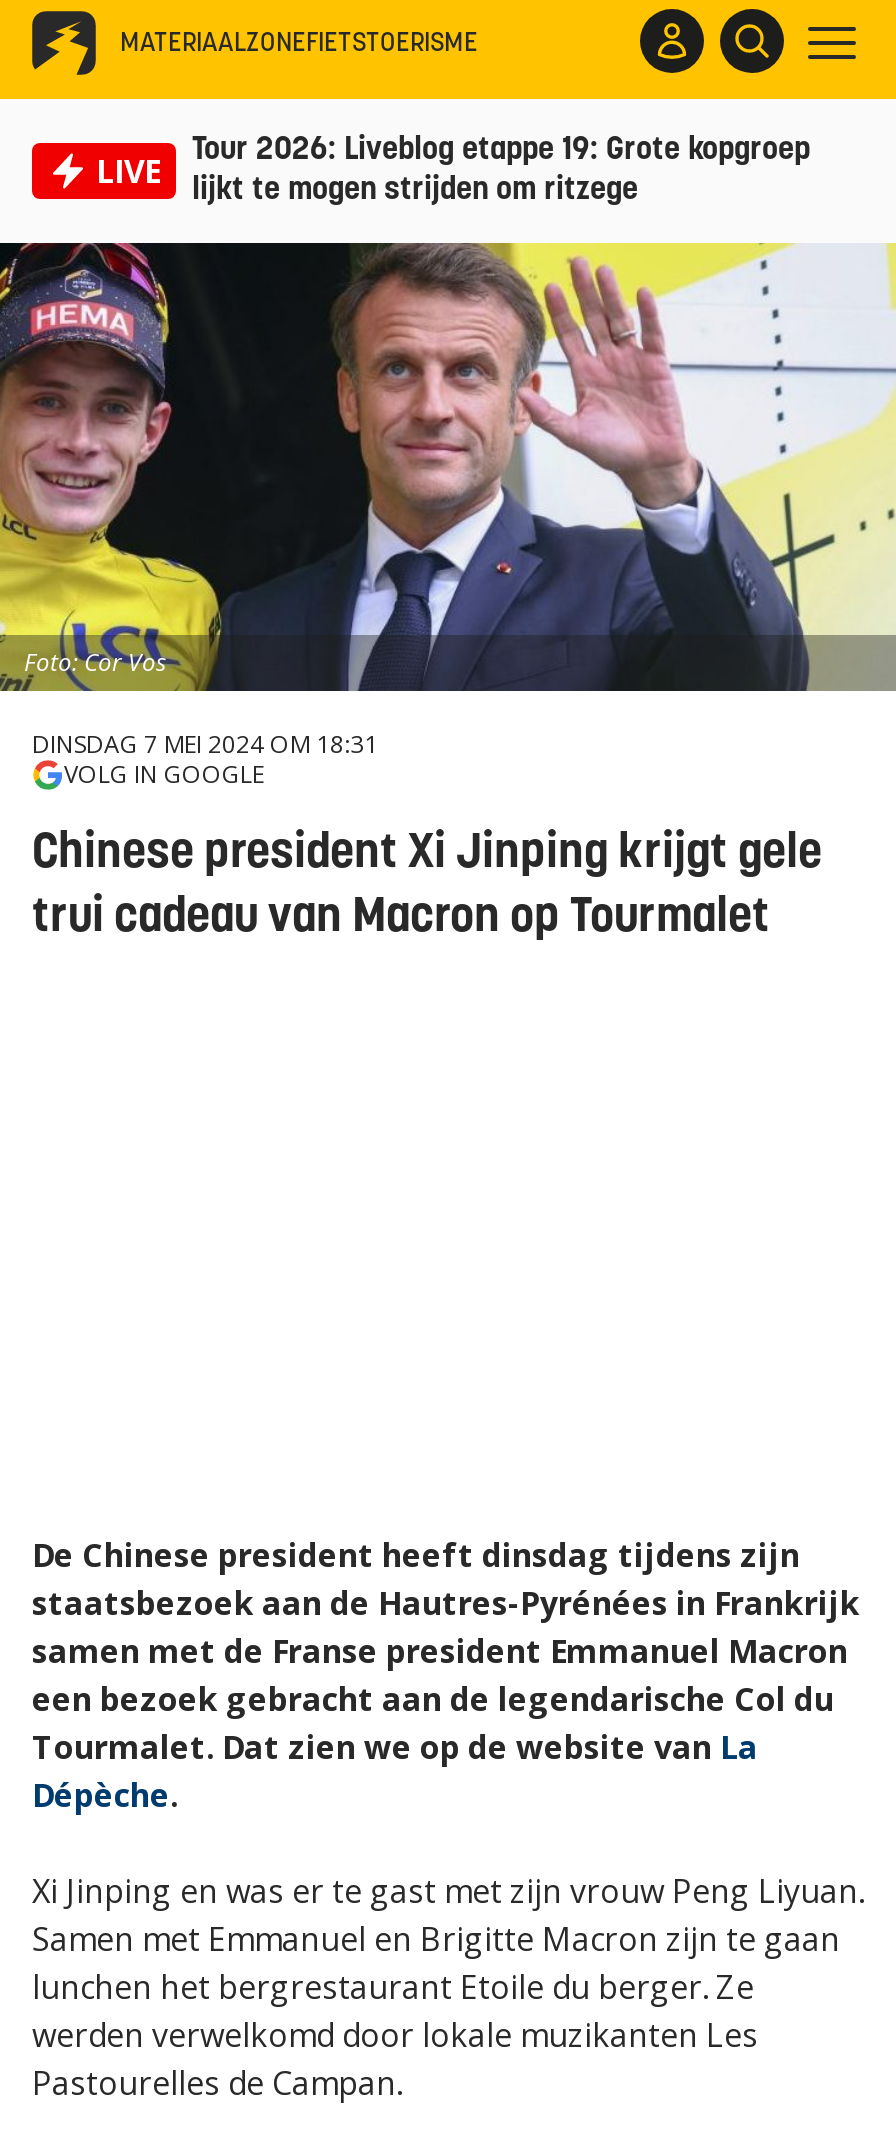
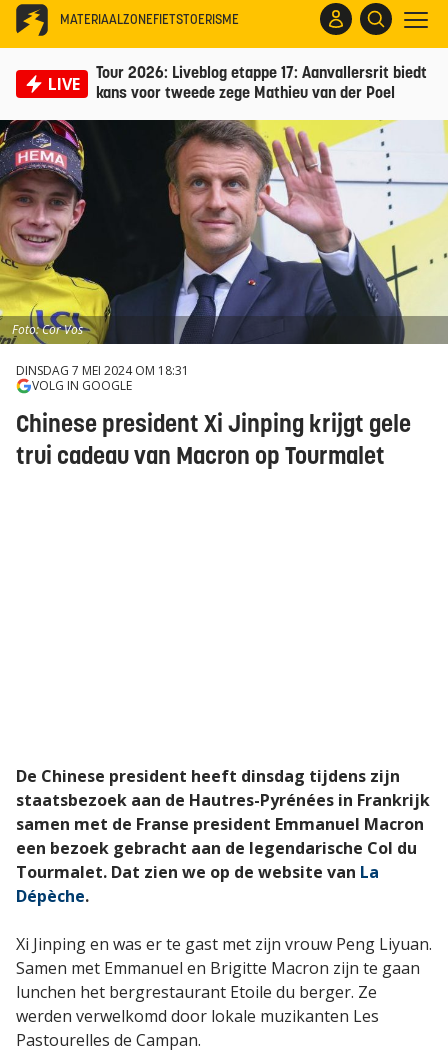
- Tour 2026: Liveblog etappe 19: Grote kopgroep
- lijkt te mogen strijden om ritzege
+ Tour 2026: Liveblog etappe 17: Aanvallersrit biedt
+ kans voor tweede zege Mathieu van der Poel
